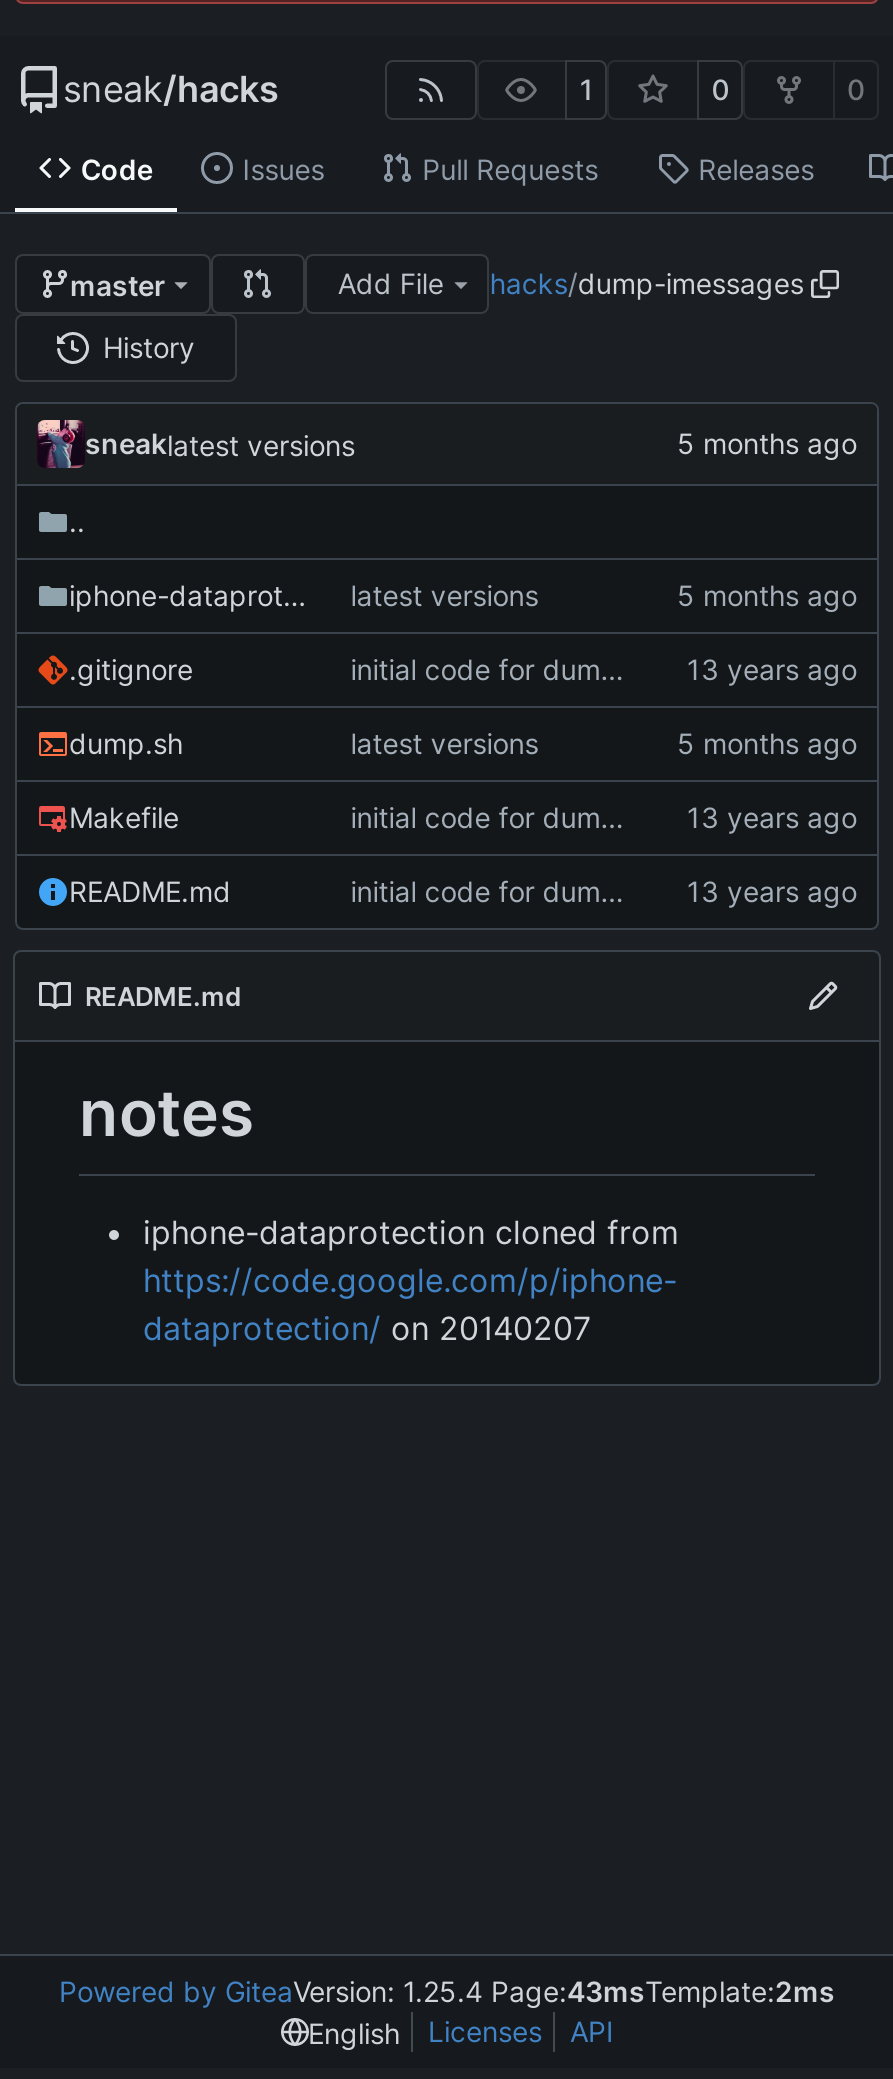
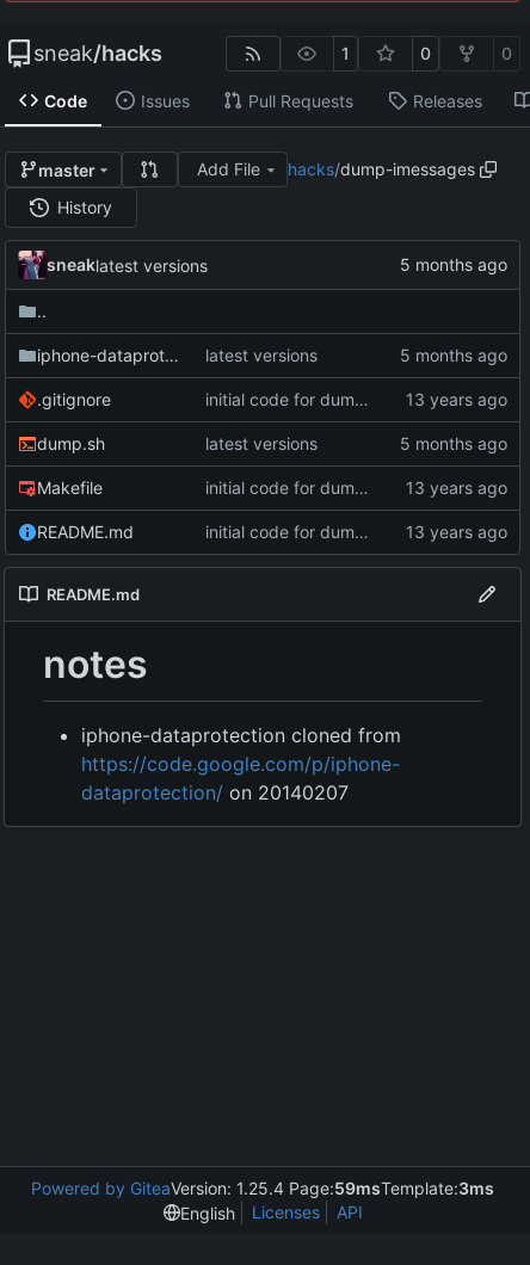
- Powered by GiteaVersion: 1.25.4 Page:43msTemplate:2ms
+ Powered by GiteaVersion: 1.25.4 Page:59msTemplate:3ms
